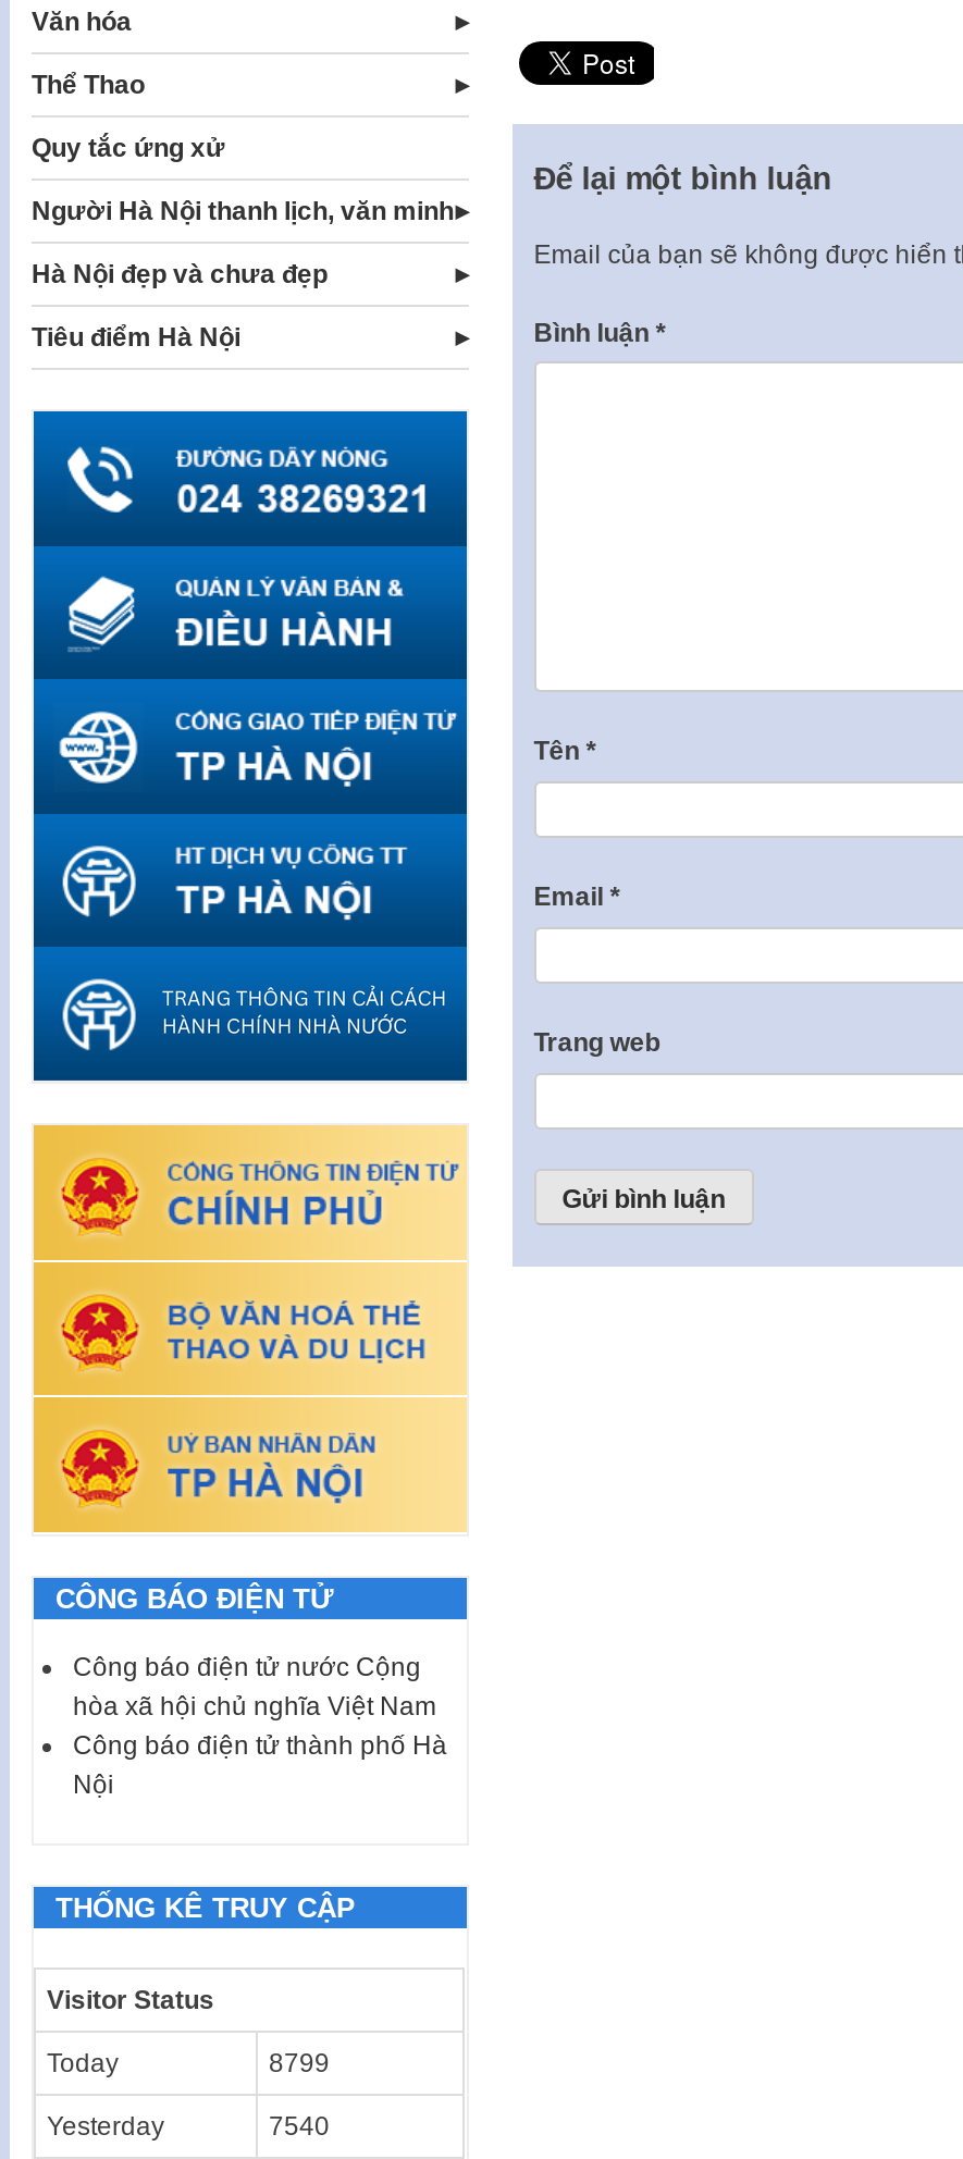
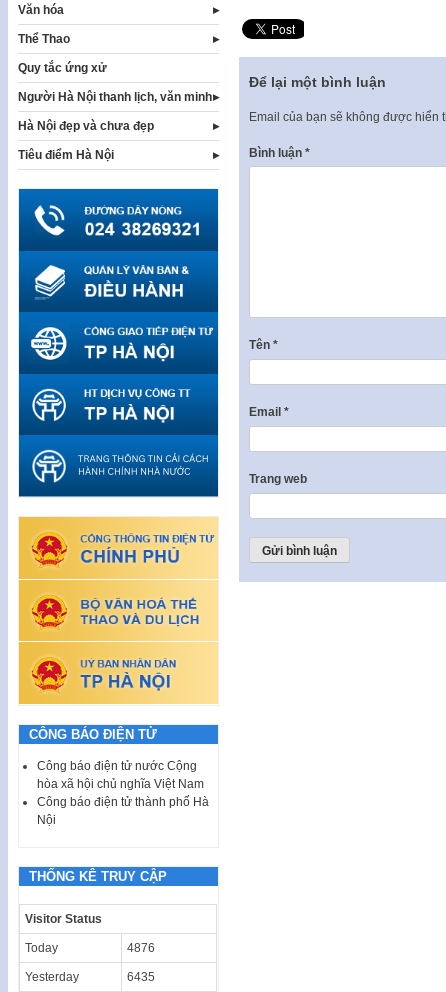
- 8799
+ 4876

- 7540
+ 6435
